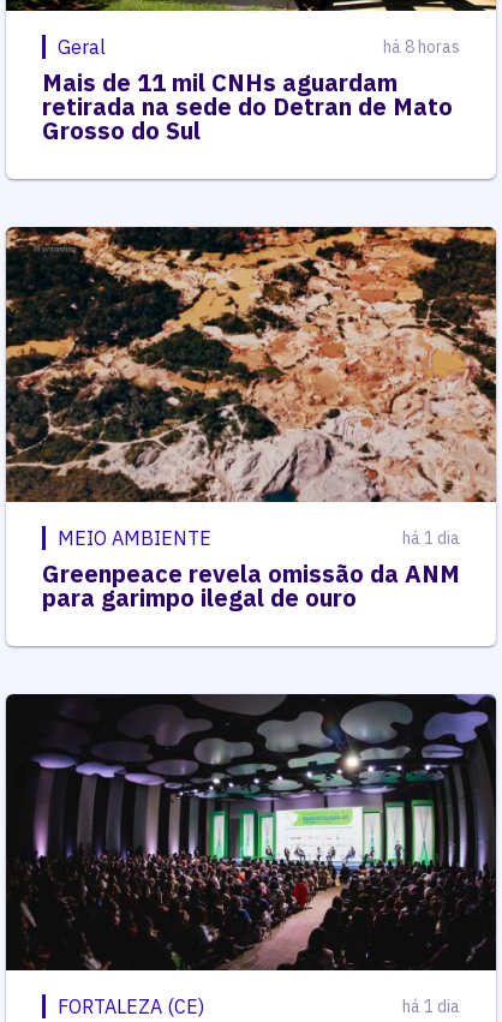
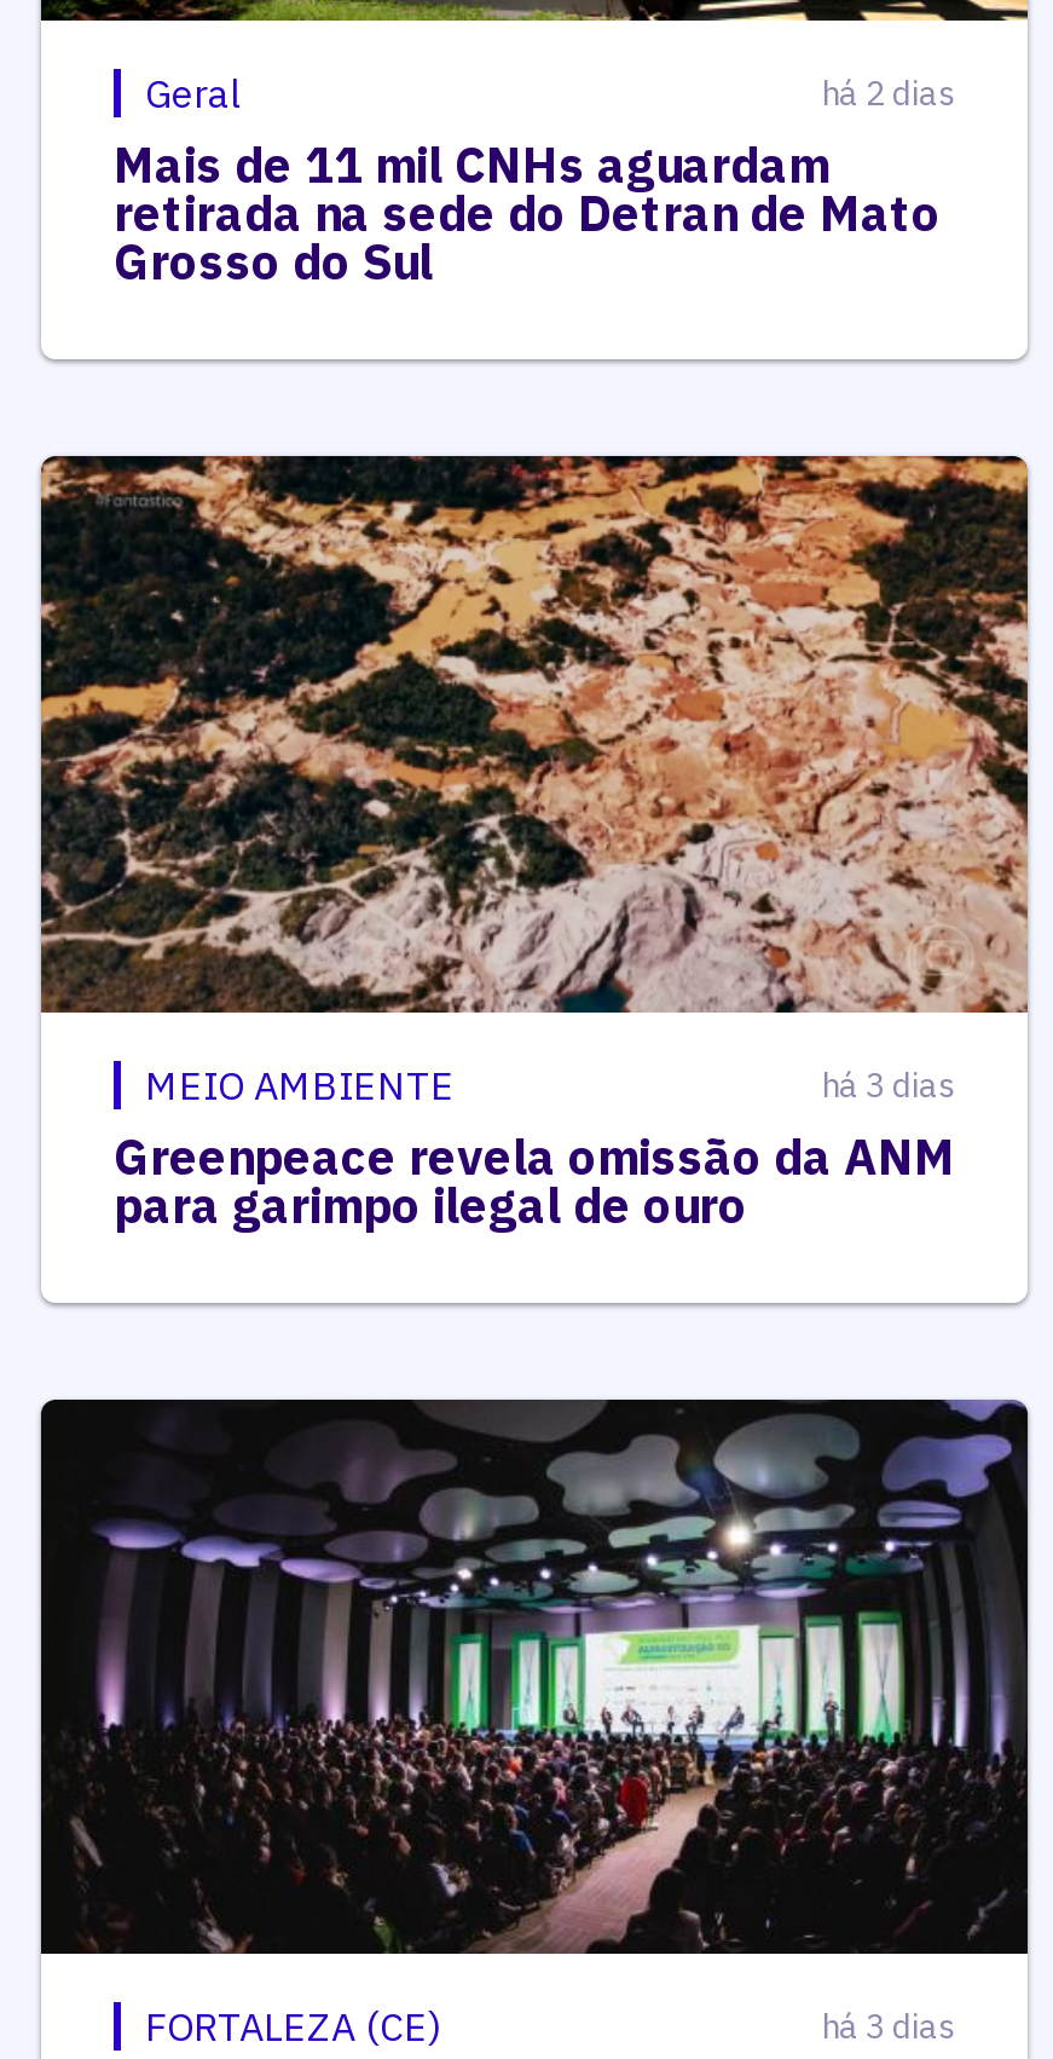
- há 8 horas
+ há 2 dias

- há 1 dia
+ há 3 dias

- há 1 dia
+ há 3 dias
